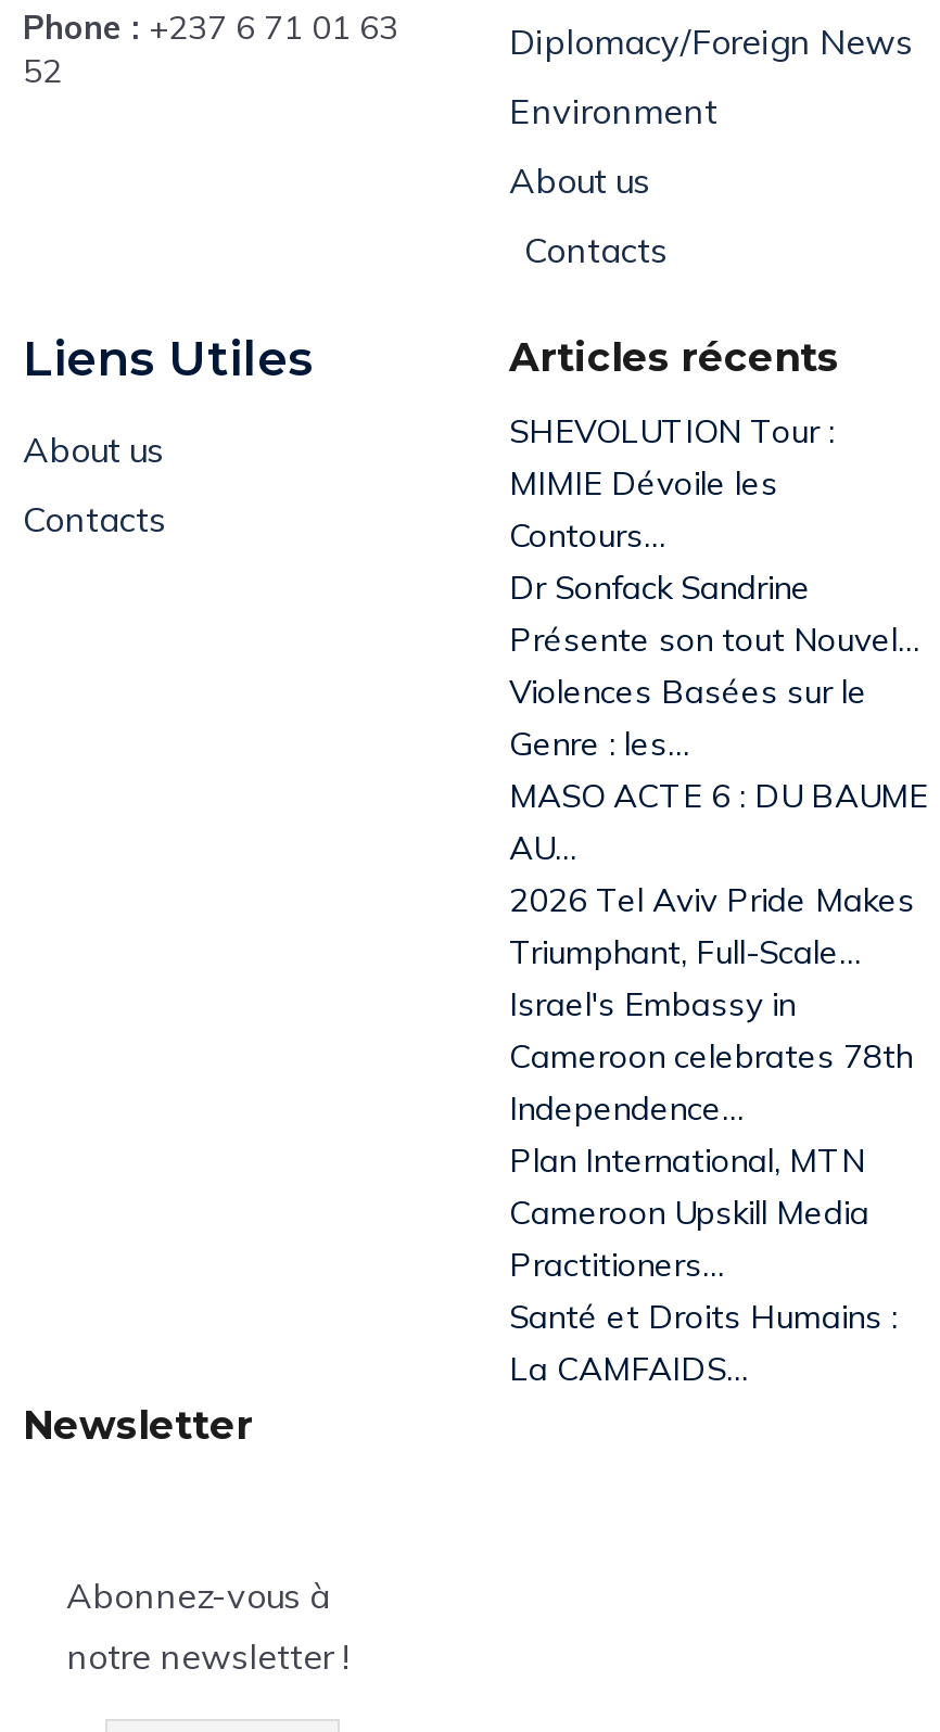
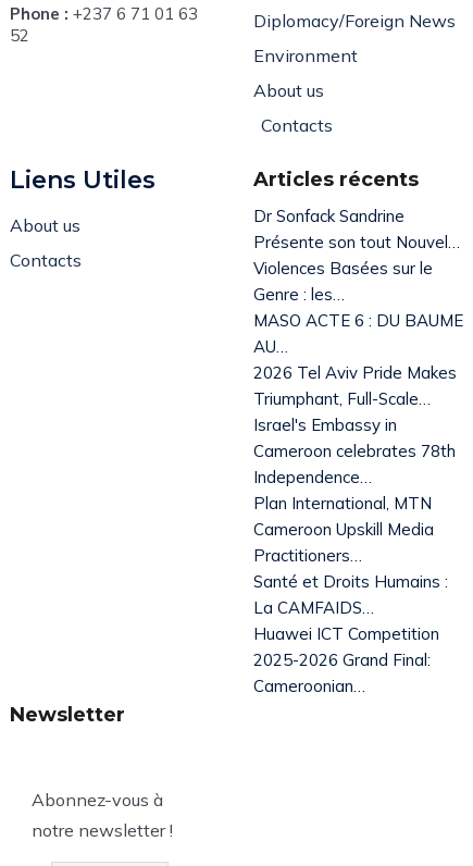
- SHEVOLUTION Tour :
- MIMIE Dévoile les
- Contours…

moved up: Dr Sonfack Sandrine | Présente son tout Nouvel… | Violences Basées sur le | ... | Santé et Droits Humains : | La CAMFAIDS…

+ Huawei ICT Competition
+ 2025-2026 Grand Final:
+ Cameroonian…
